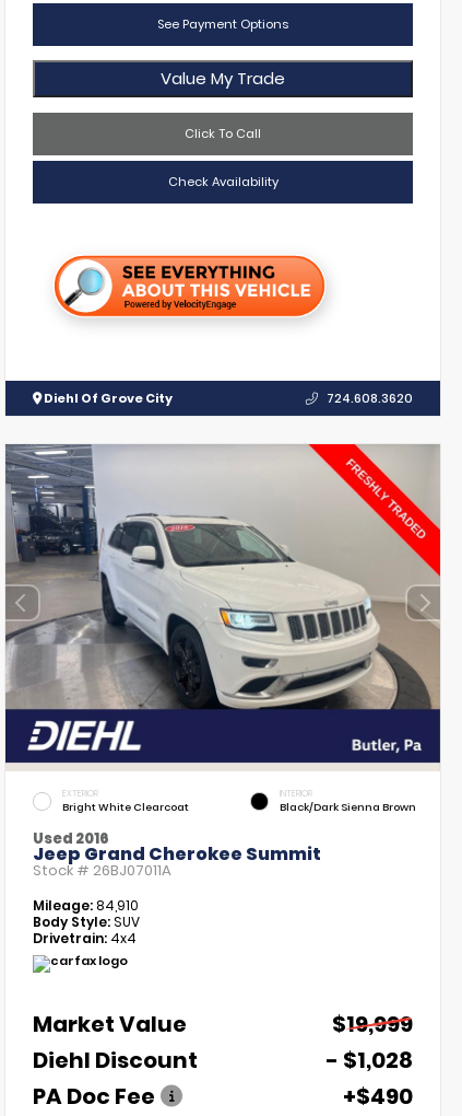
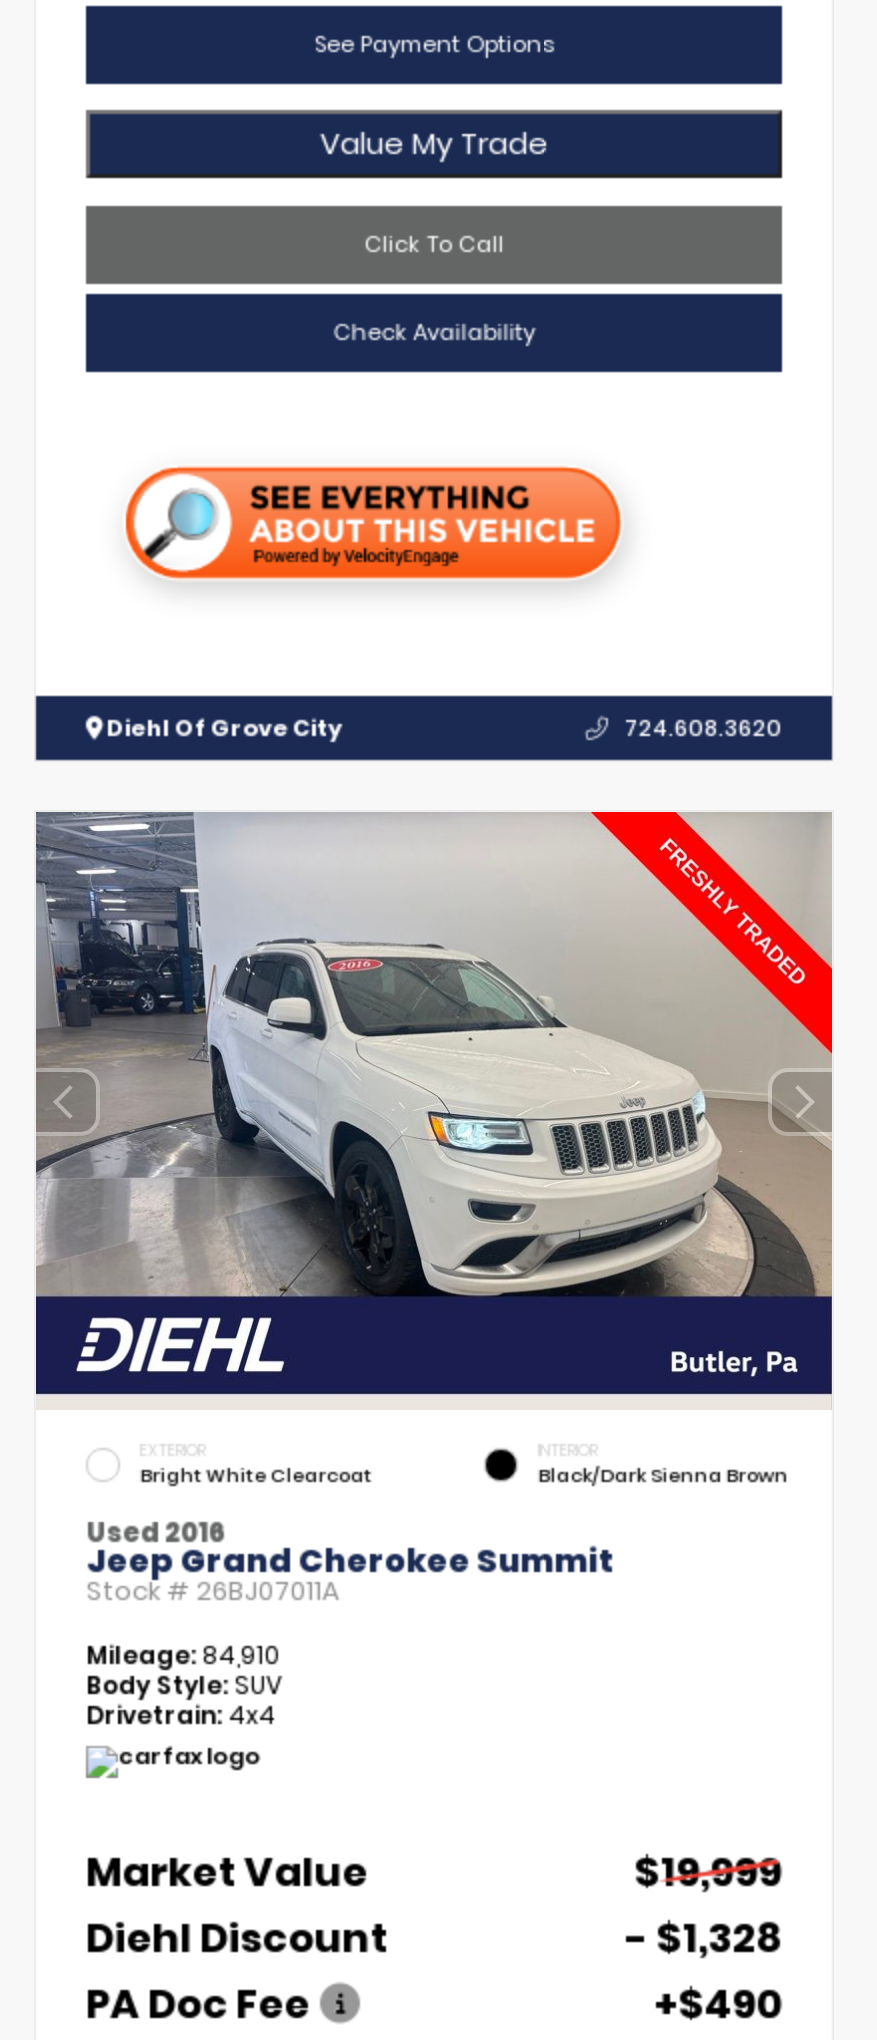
- - $1,028
+ - $1,328
